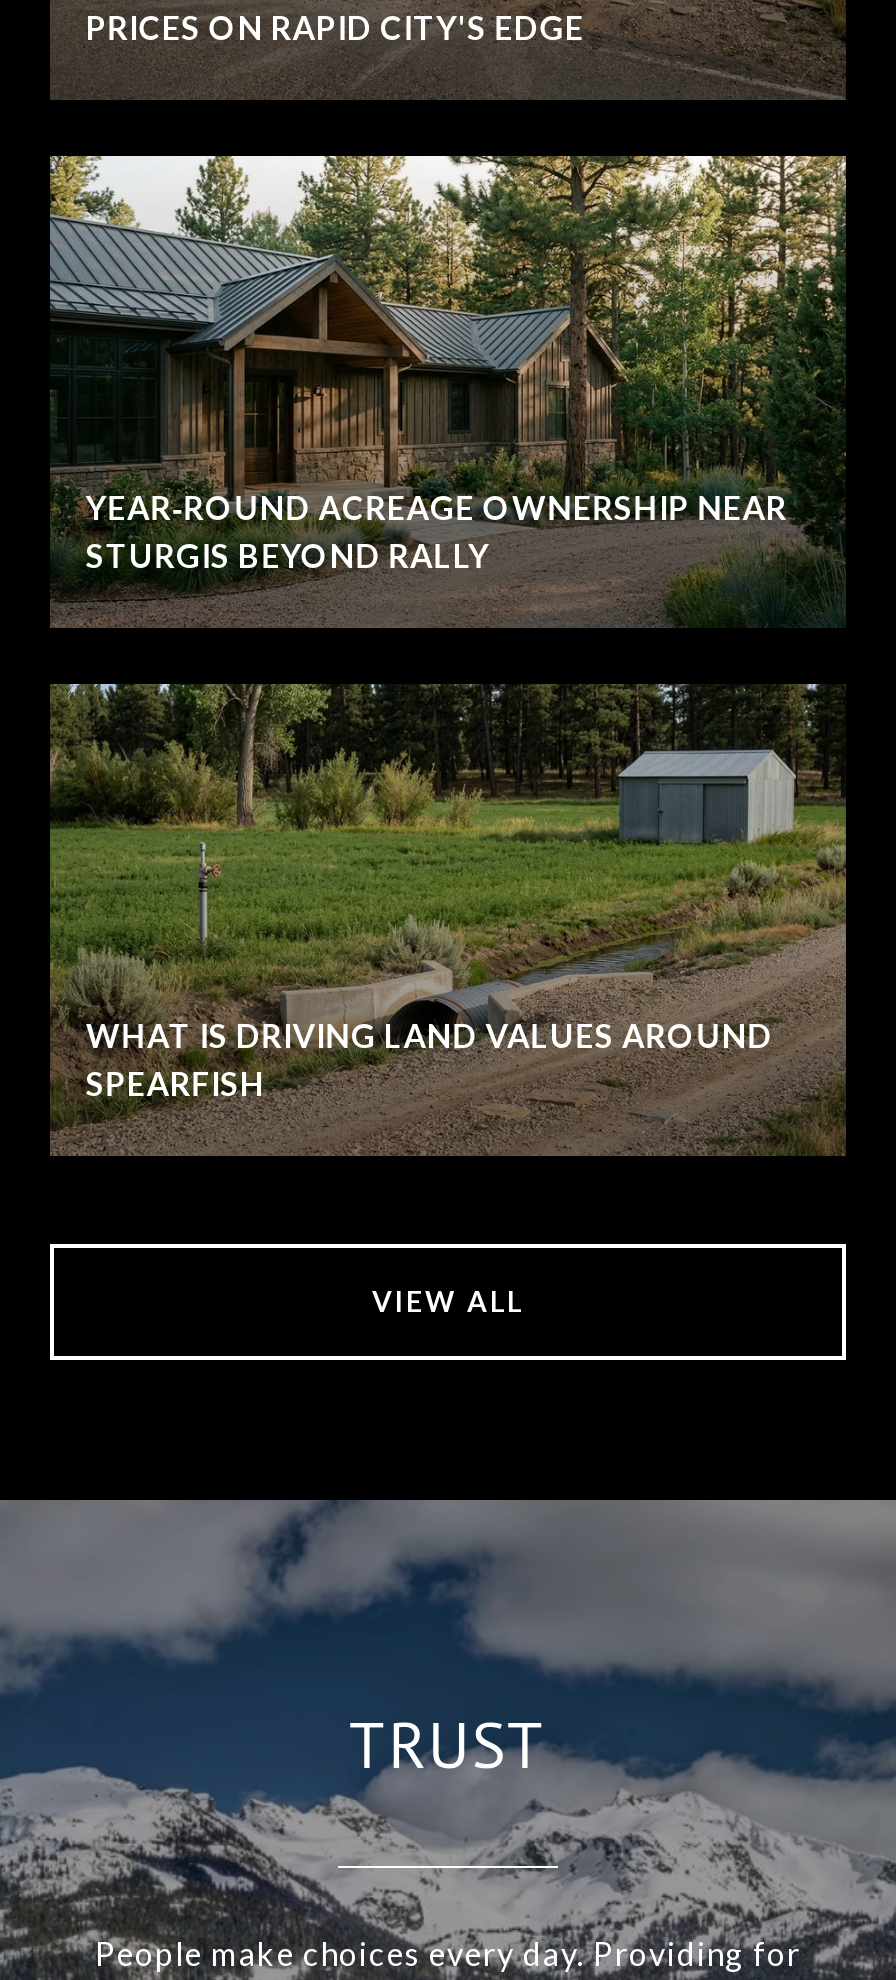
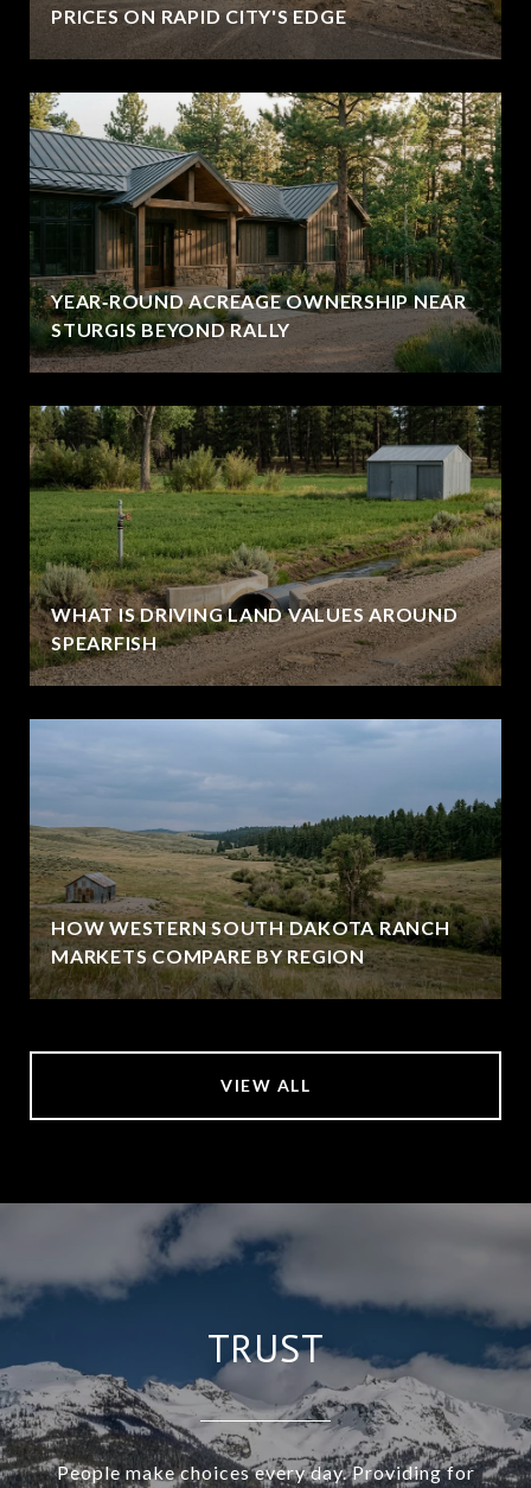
+ [image]
+ HOW WESTERN SOUTH DAKOTA RANCH
+ MARKETS COMPARE BY REGION
